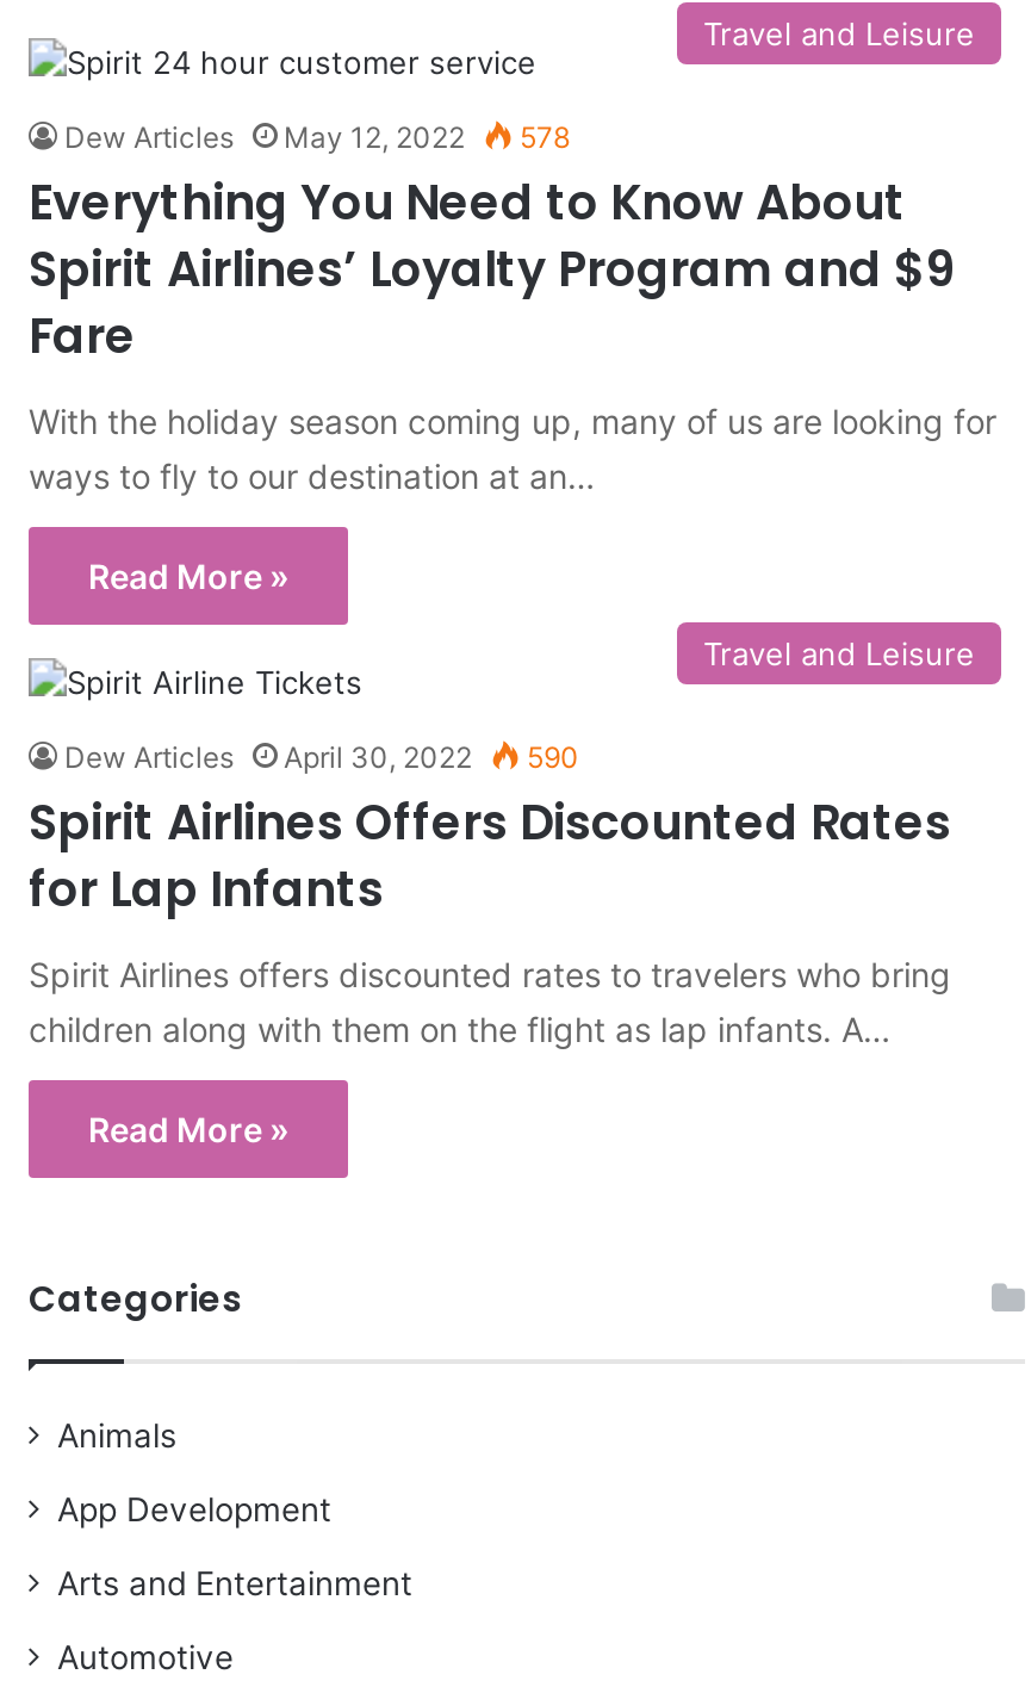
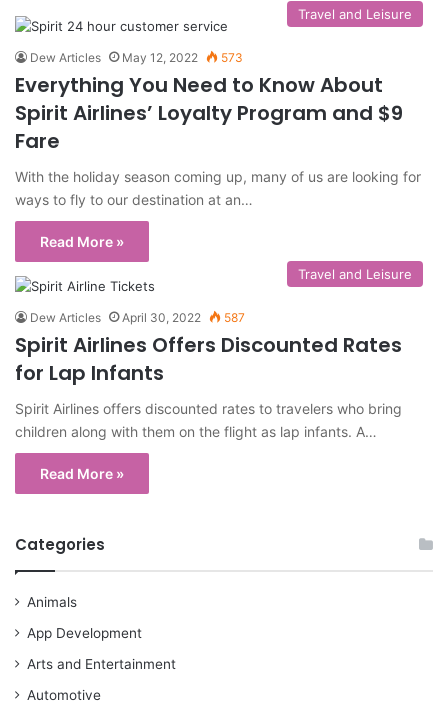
- Dew Articles May 12, 2022 578
+ Dew Articles May 12, 2022 573

- Dew Articles April 30, 2022 590
+ Dew Articles April 30, 2022 587
